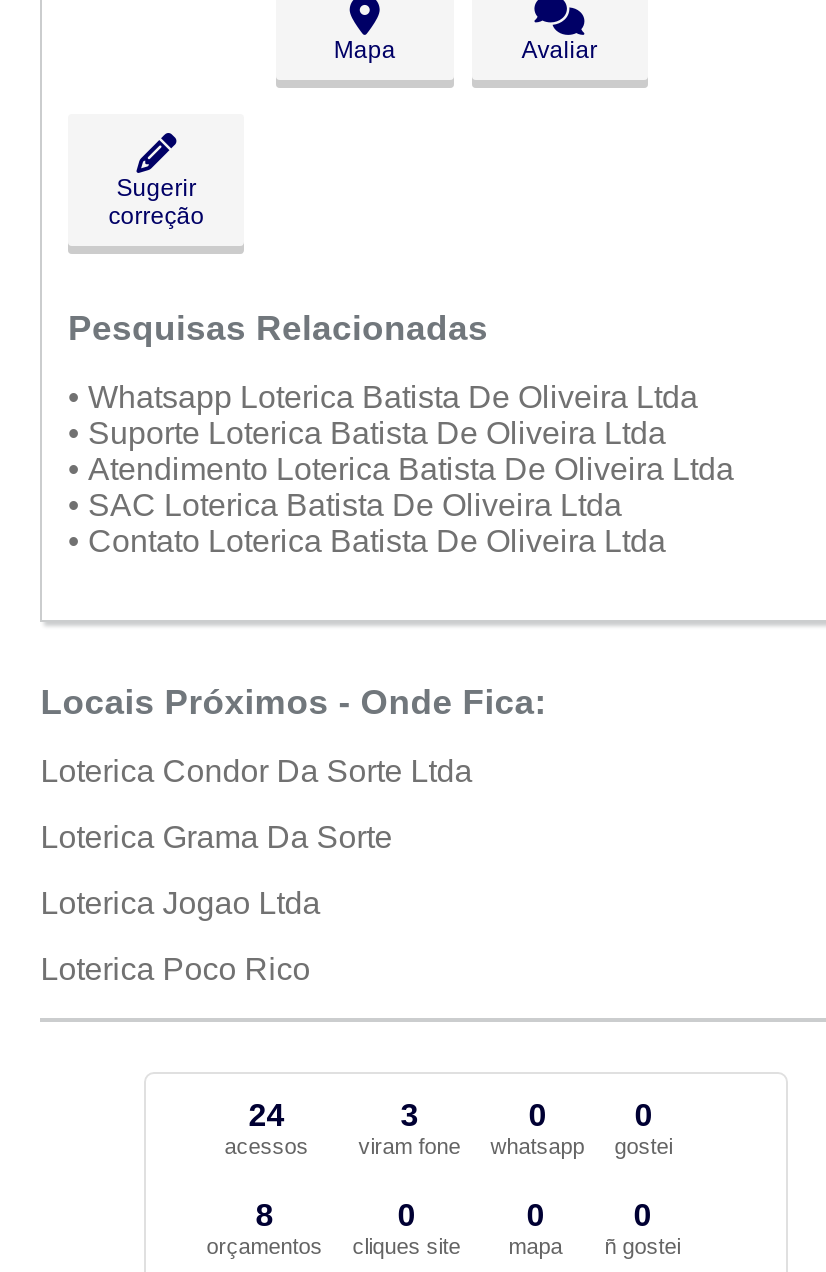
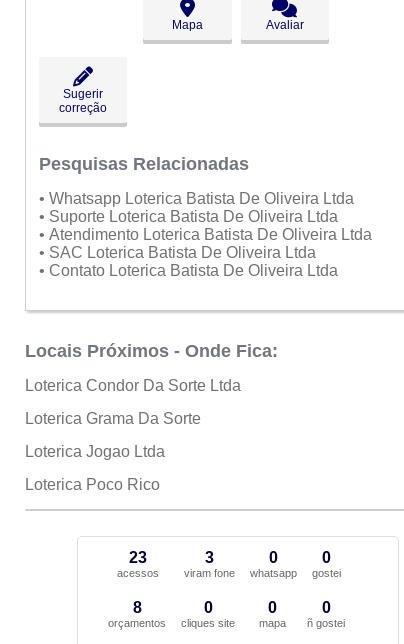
- 24
+ 23
